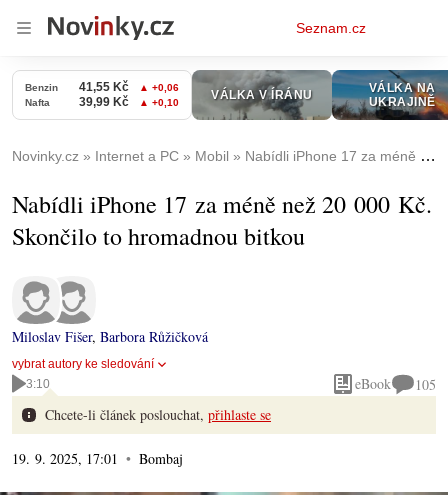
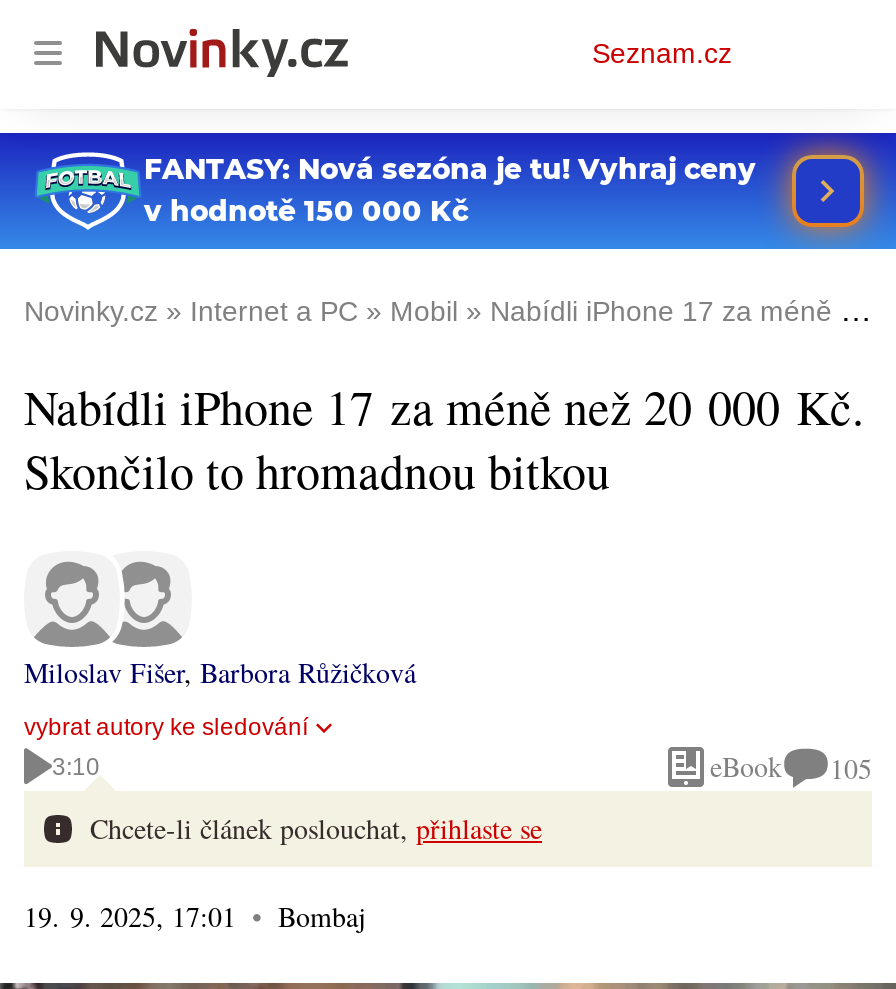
- [image]
+ [image]
